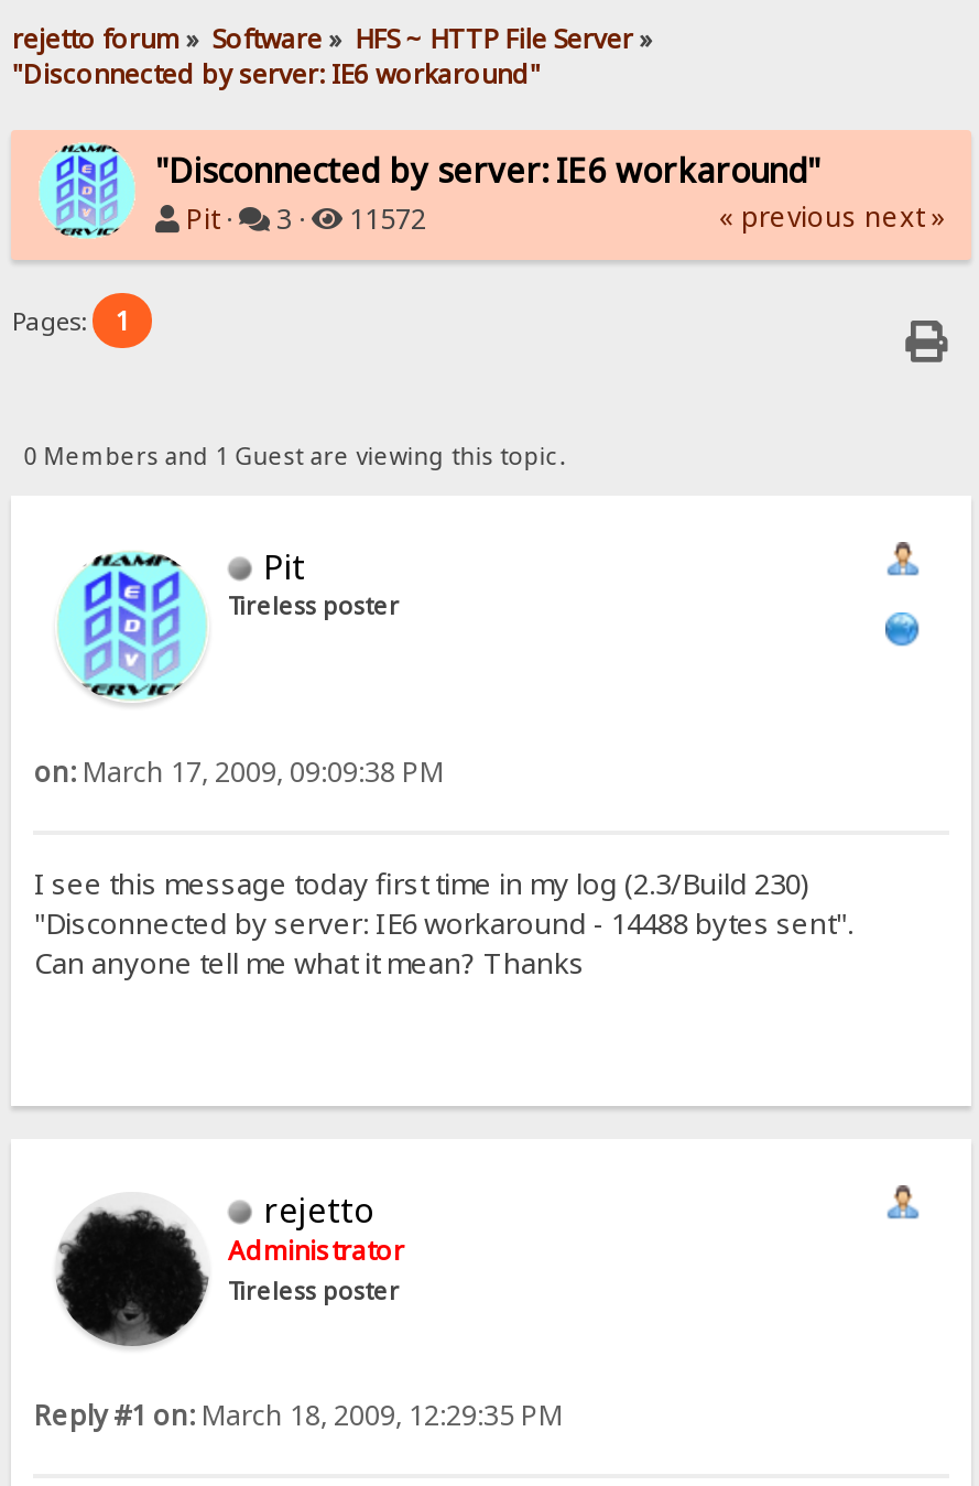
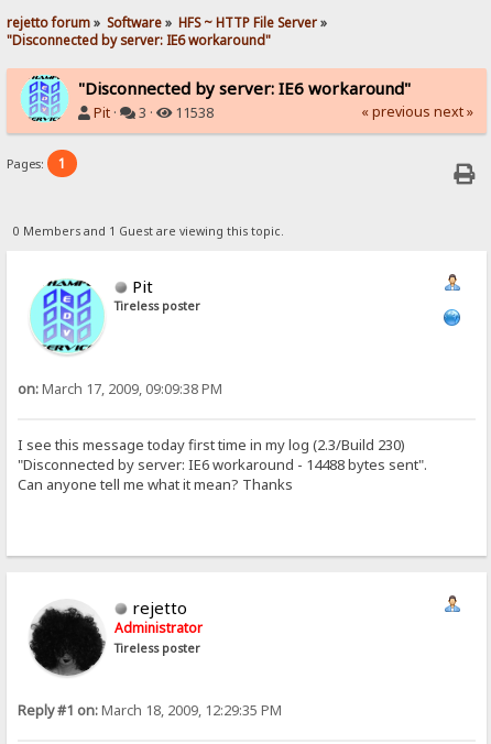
- 11572
+ 11538
